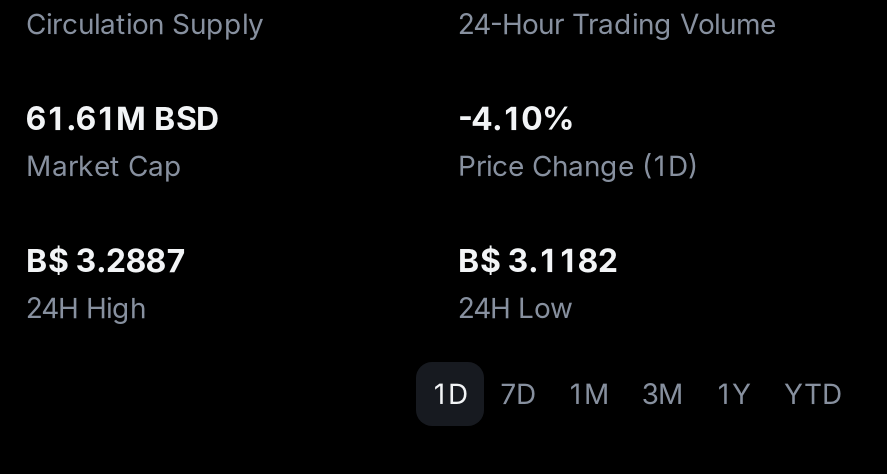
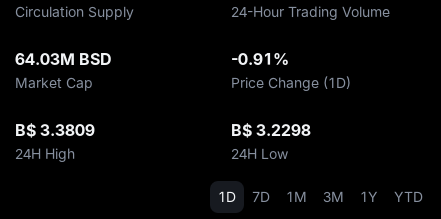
- 61.61M BSD
+ 64.03M BSD

- -4.10%
+ -0.91%

- B$ 3.2887
+ B$ 3.3809

- B$ 3.1182
+ B$ 3.2298
